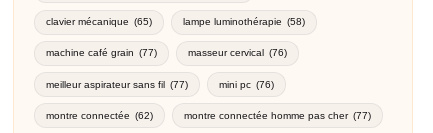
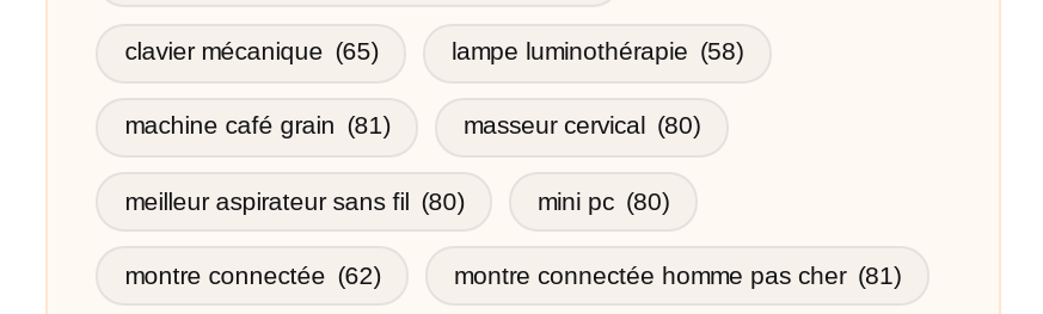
- machine café grain (77)
+ machine café grain (81)

- masseur cervical (76)
+ masseur cervical (80)

- meilleur aspirateur sans fil (77)
+ meilleur aspirateur sans fil (80)

- mini pc (76)
+ mini pc (80)

- montre connectée homme pas cher (77)
+ montre connectée homme pas cher (81)
